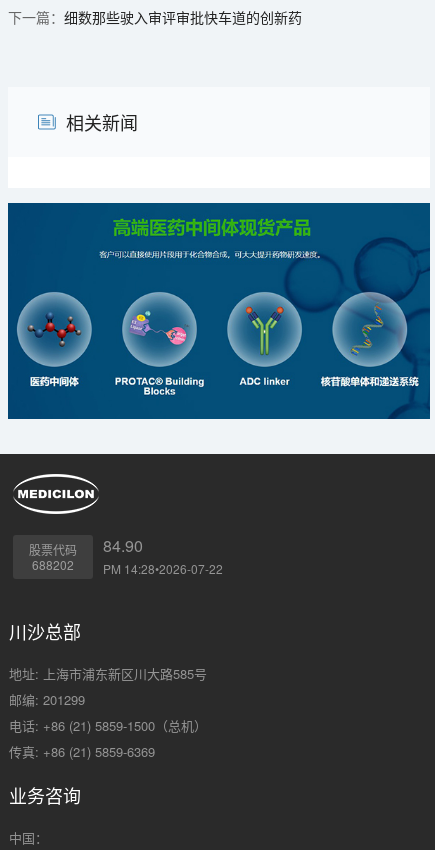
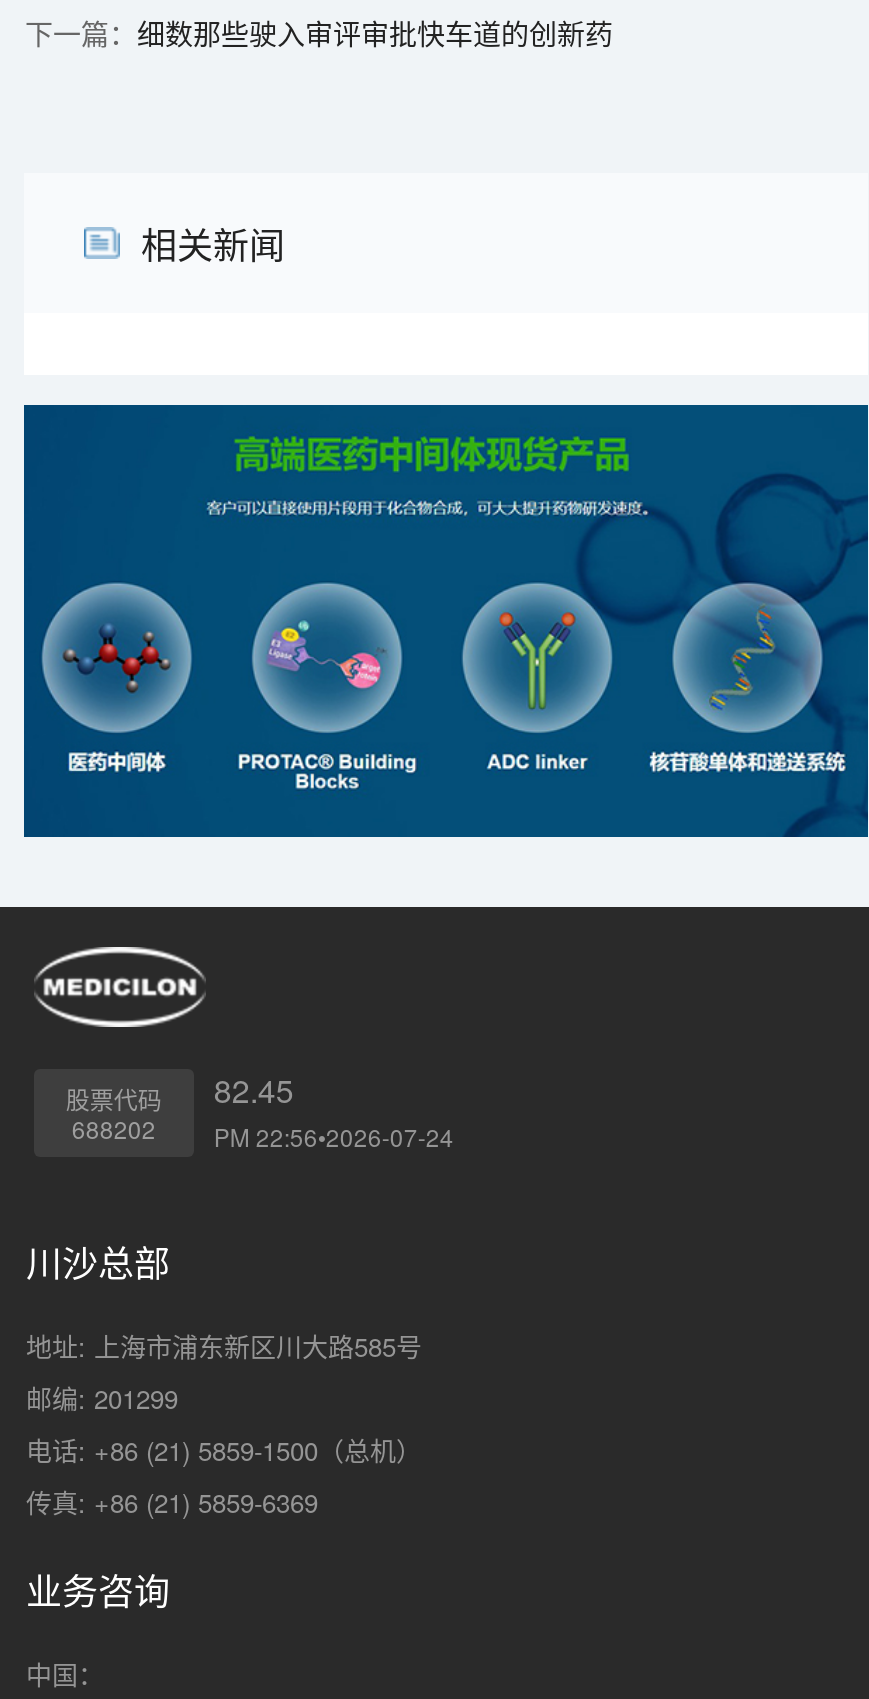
- 股票代码 84.90
+ 股票代码 82.45

- 688202 PM 14:28•2026-07-22
+ 688202 PM 22:56•2026-07-24
